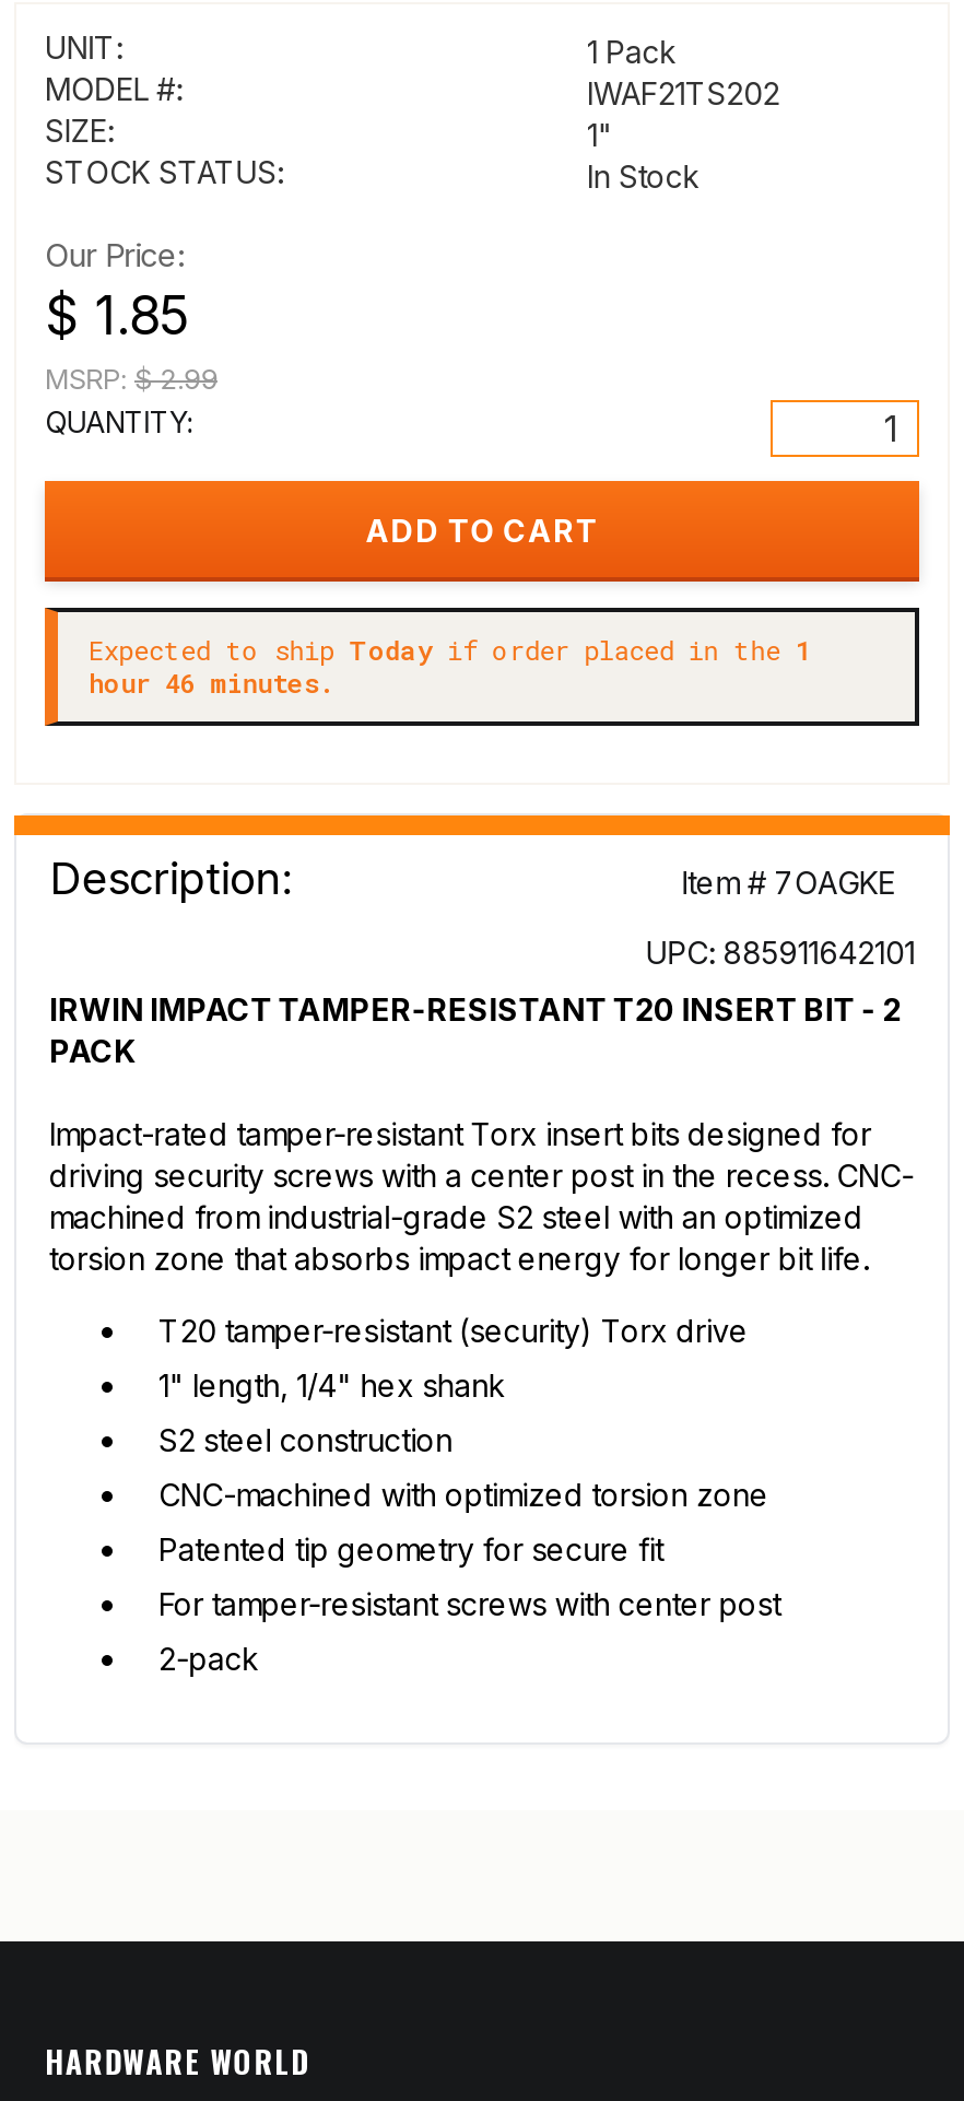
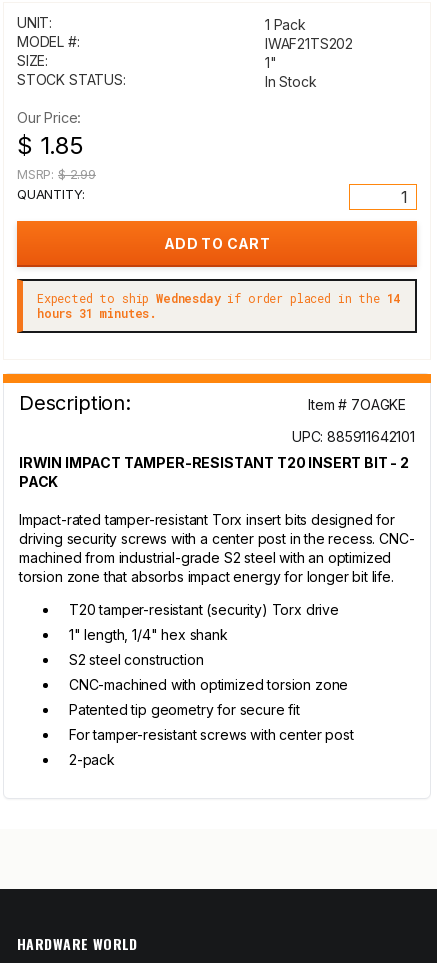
- Expected to ship Today if order placed in the 1
+ Expected to ship Wednesday if order placed in the 14

- hour 46 minutes.
+ hours 31 minutes.
